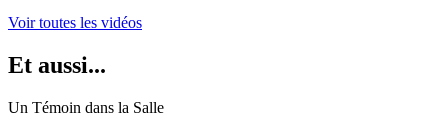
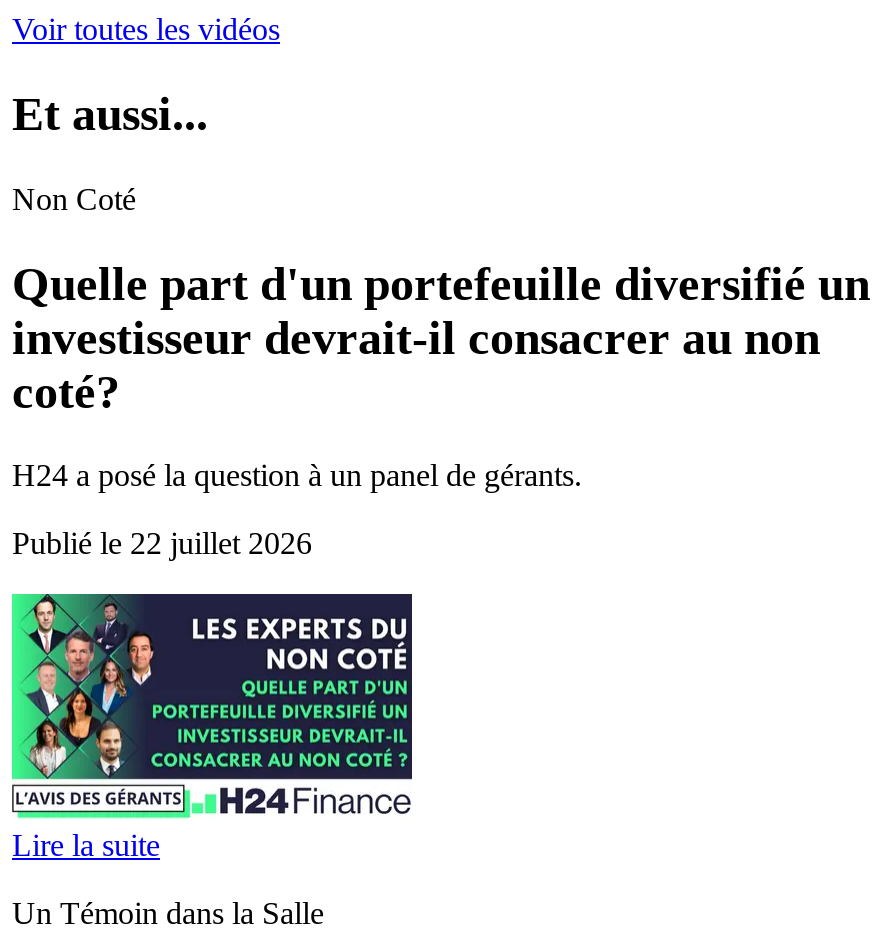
+ [image]
+ Lire la suite

+ Non Coté
+ Quelle part d'un portefeuille diversifié un
+ investisseur devrait-il consacrer au non
+ coté?
+ H24 a posé la question à un panel de gérants.
+ Publié le 22 juillet 2026
